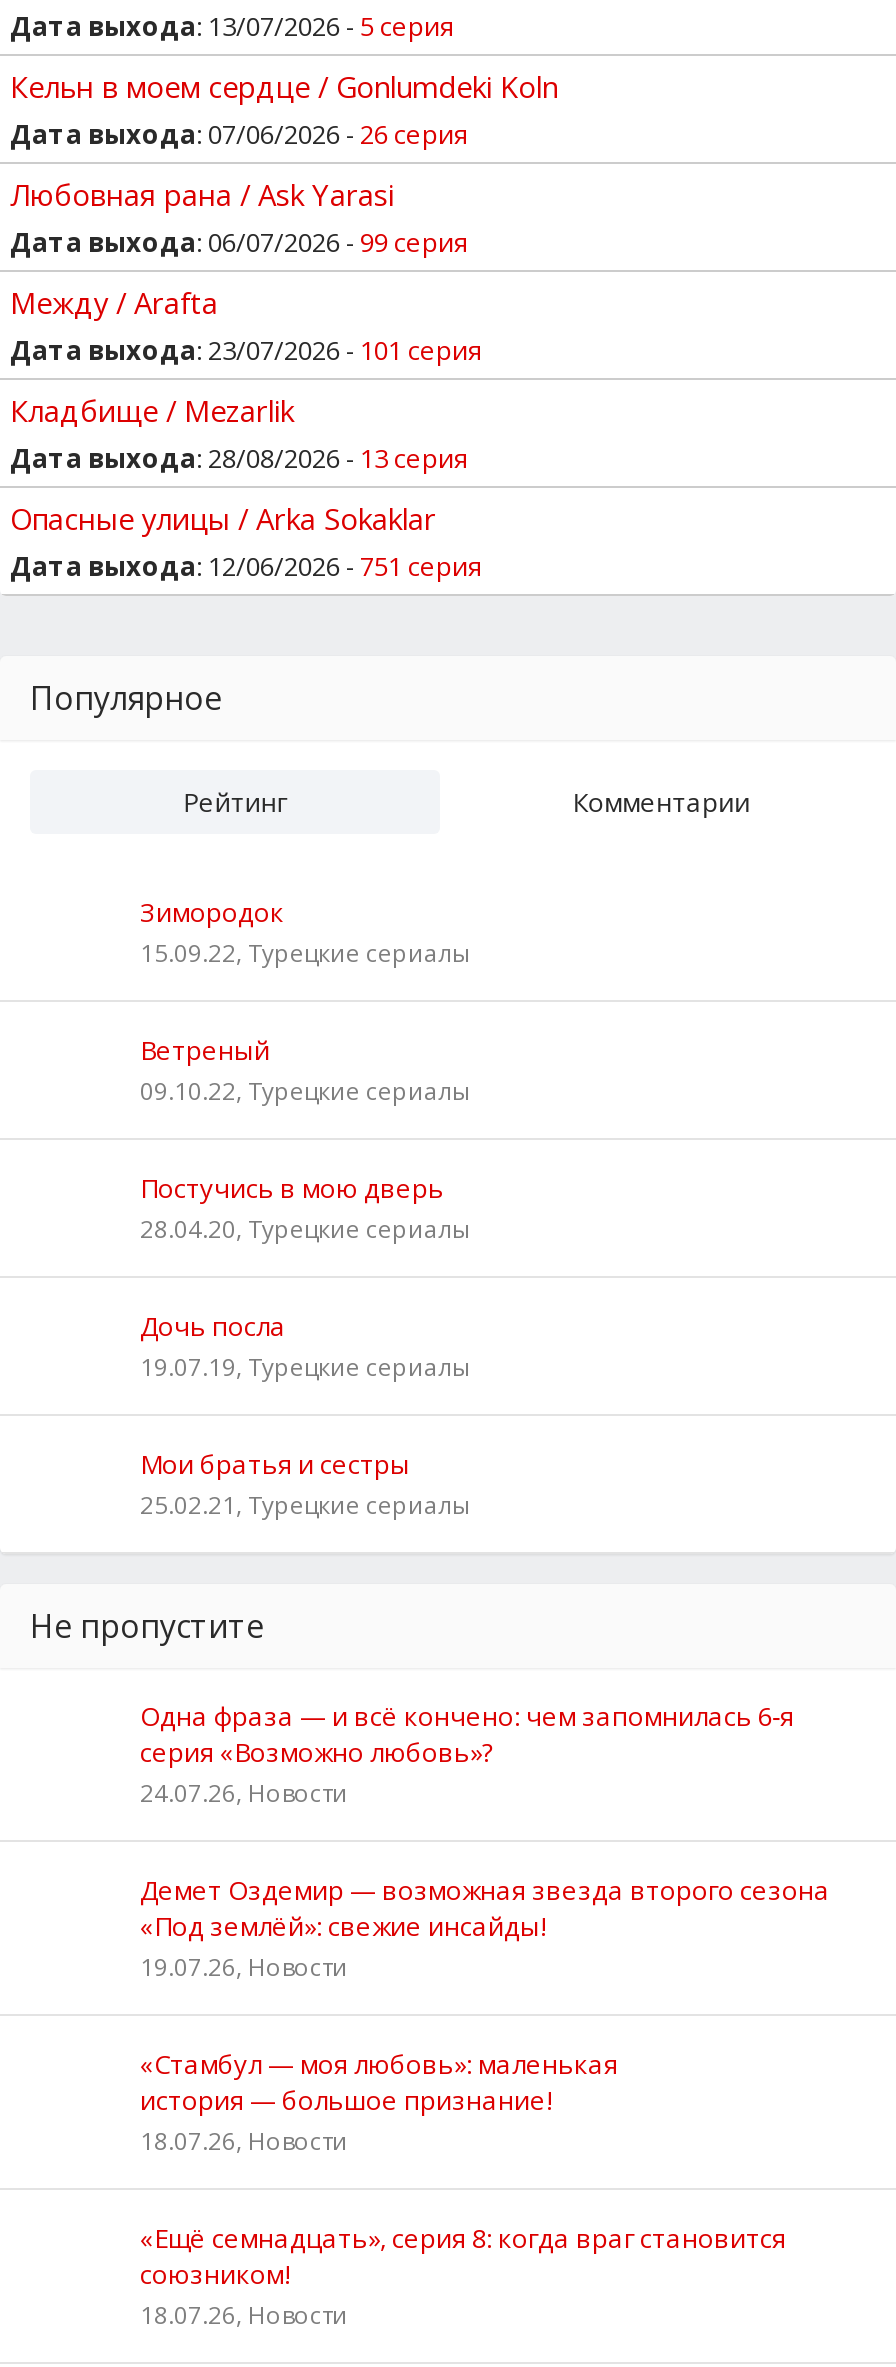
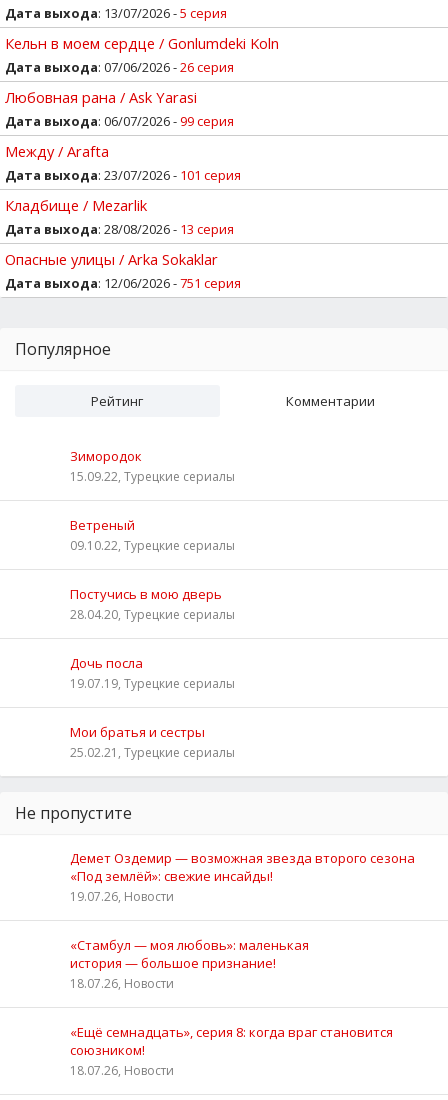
- Одна фраза — и всё кончено: чем запомнилась 6‑я
- серия «Возможно любовь»?
- 24.07.26, Новости
